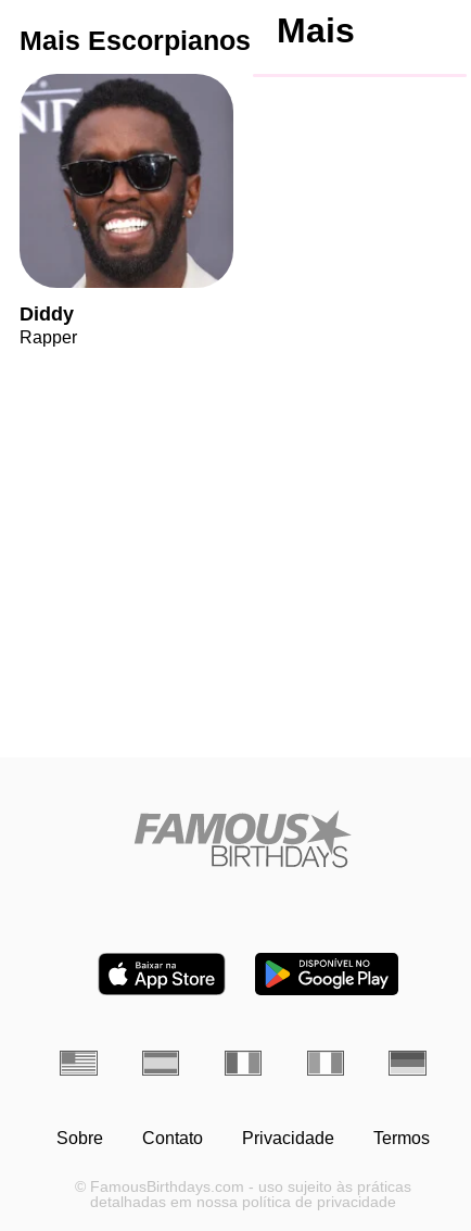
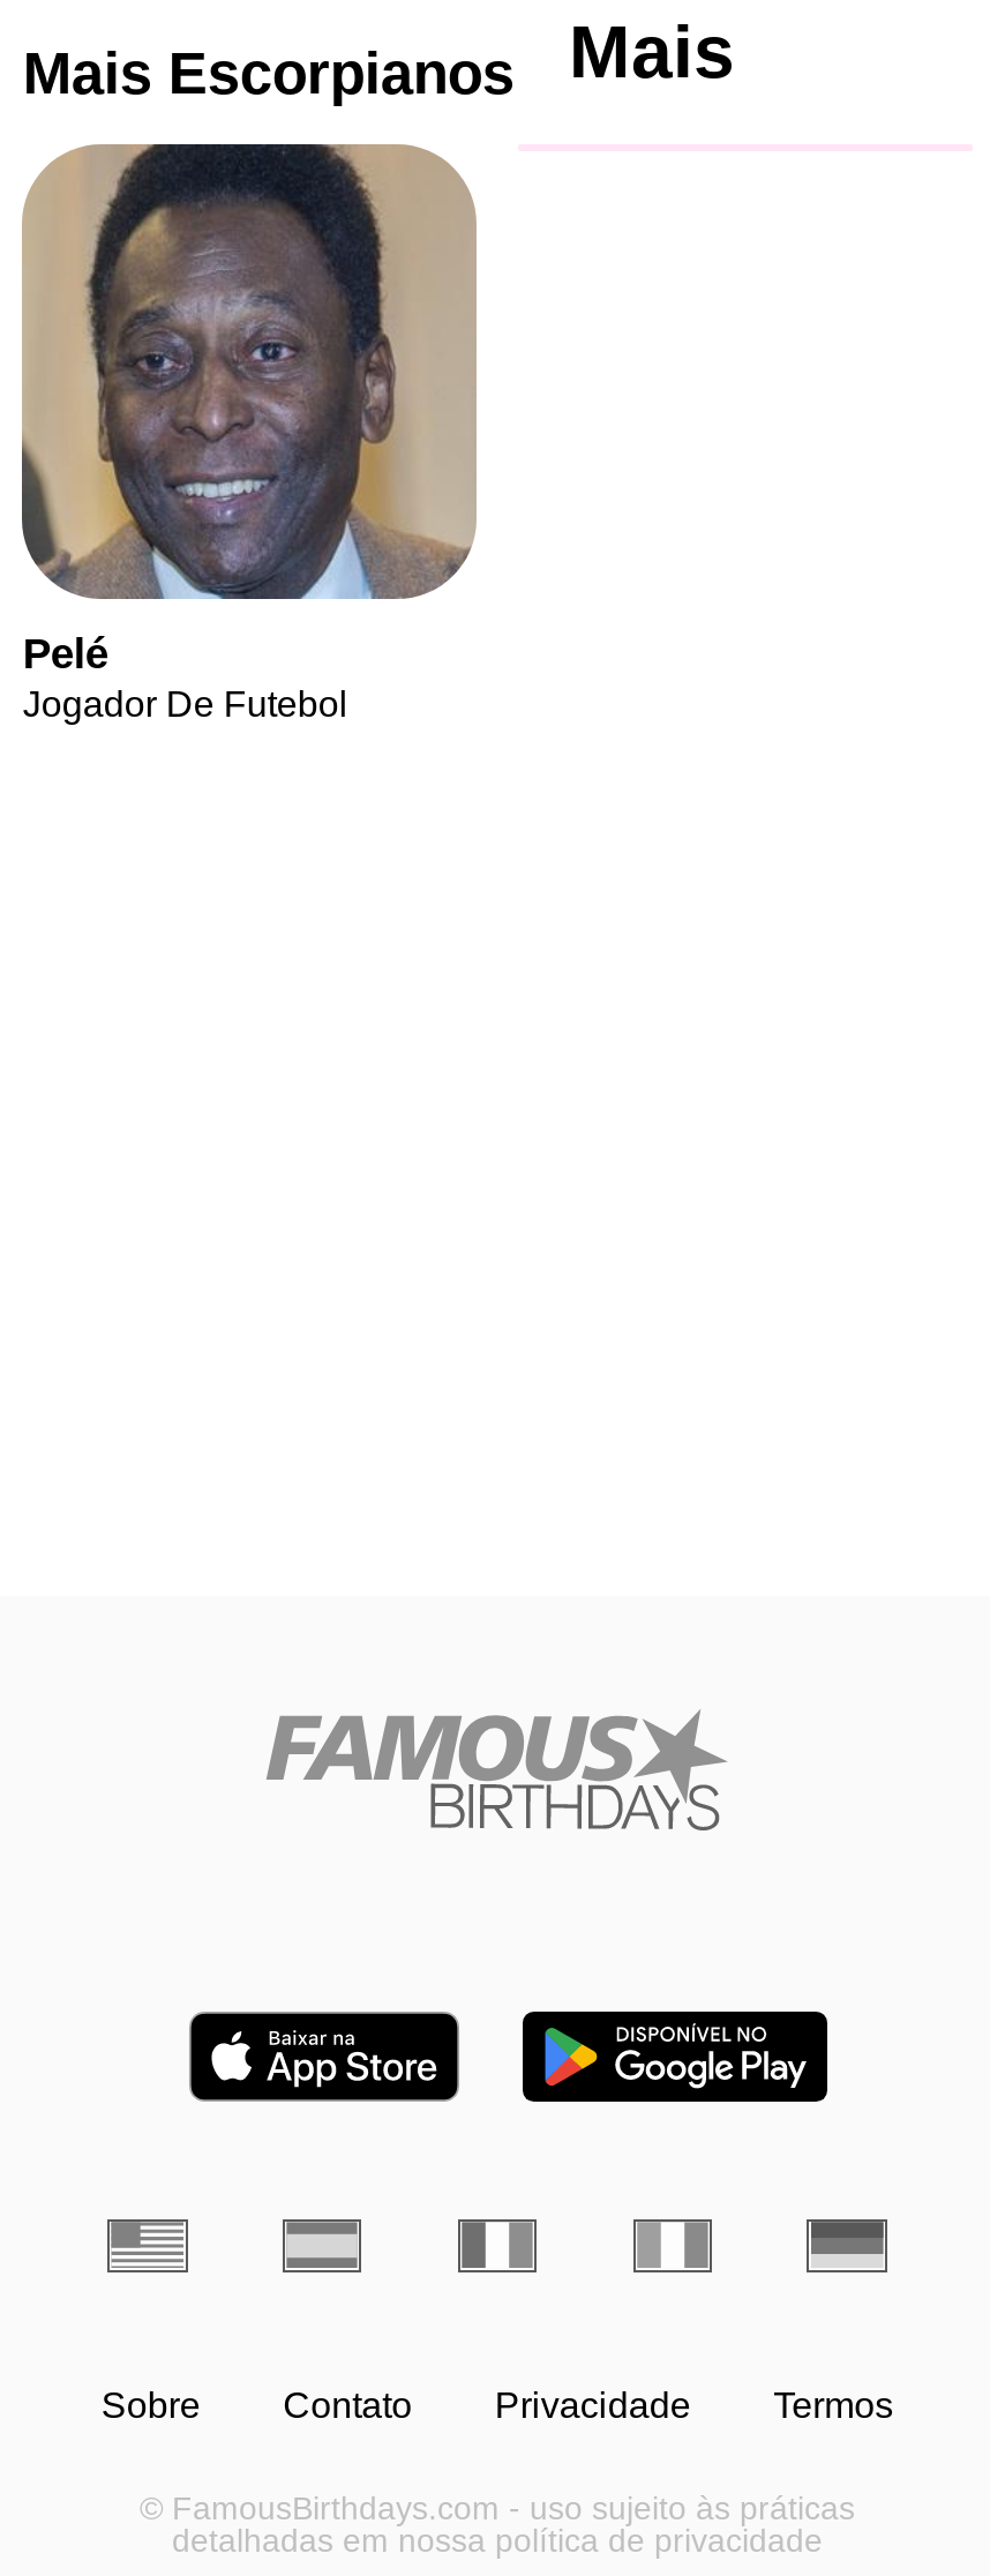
- [image]
- Diddy
- Rapper
+ [image]
+ Pelé
+ Jogador De Futebol
